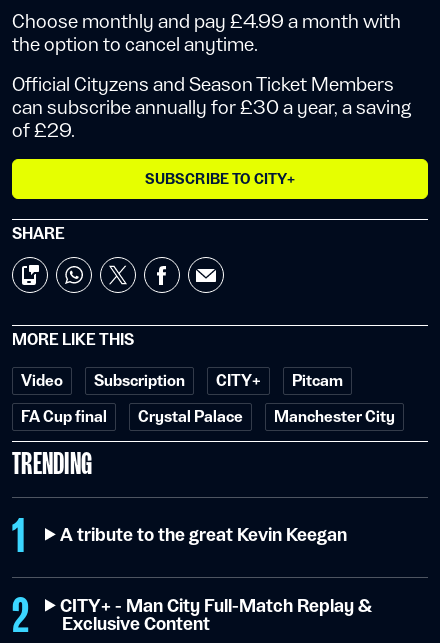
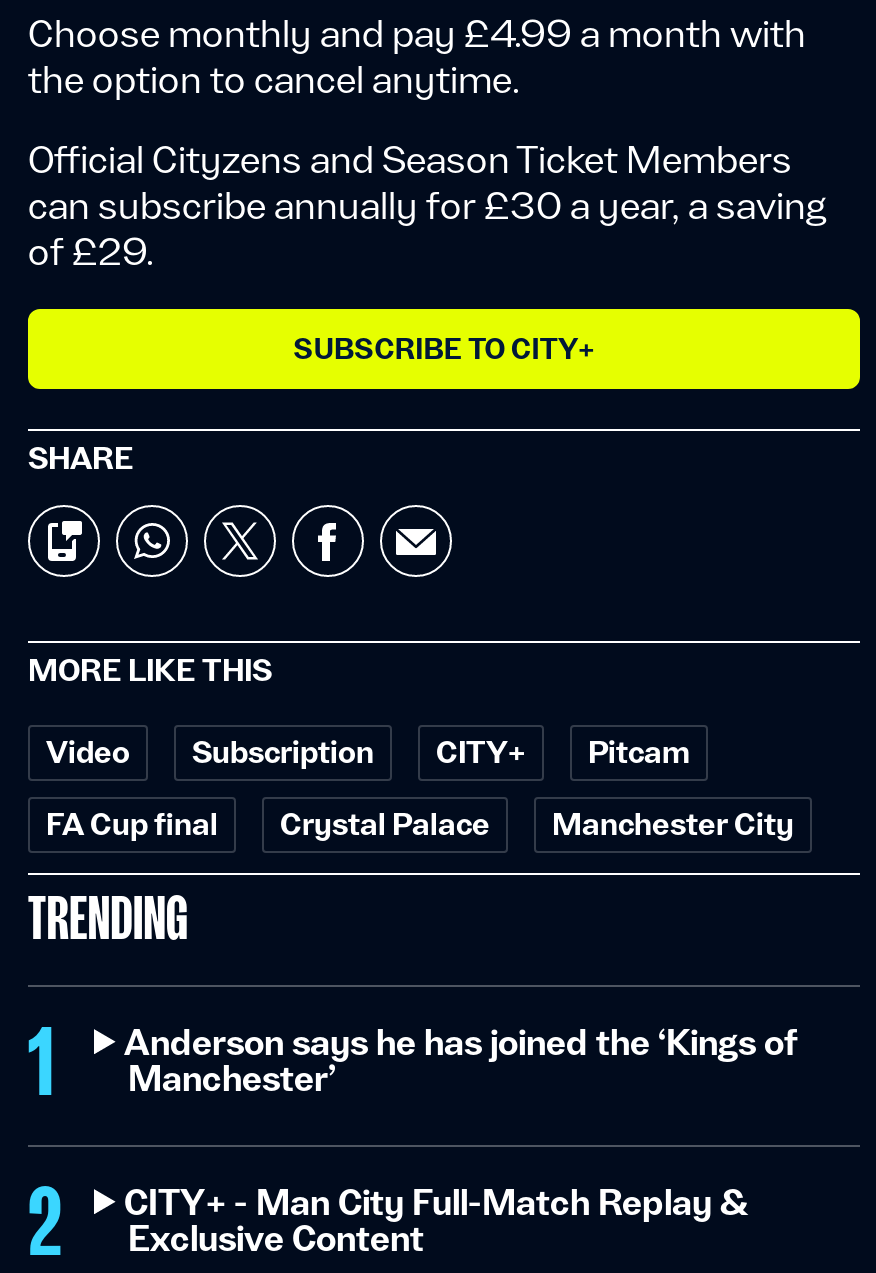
- A tribute to the great Kevin Keegan
+ Anderson says he has joined the ‘Kings of
+ Manchester’
